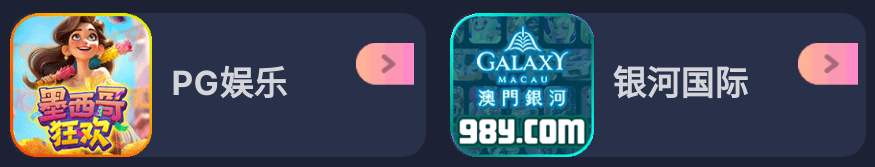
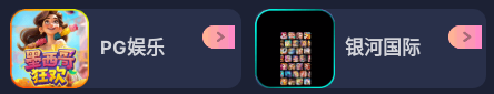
- [image]
+ [image]
